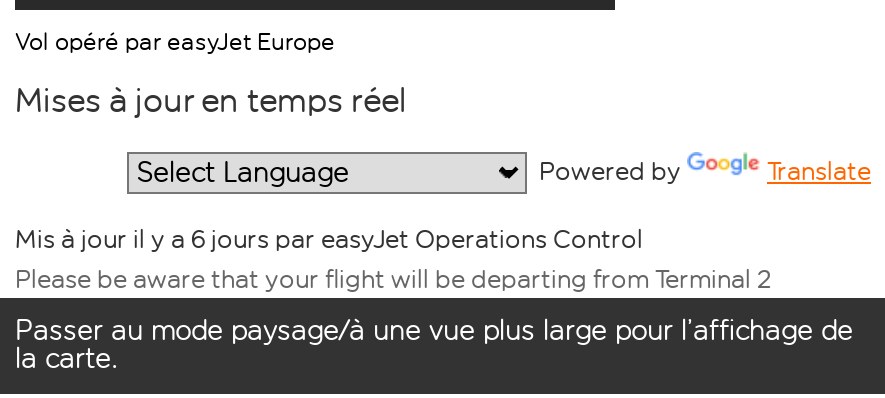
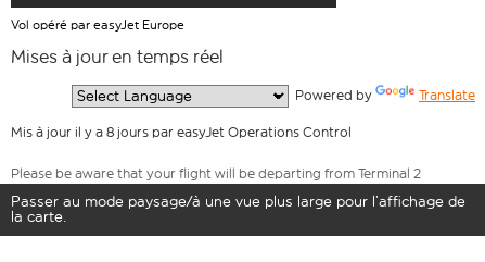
- Mis à jour il y a 6 jours par easyJet Operations Control
+ Mis à jour il y a 8 jours par easyJet Operations Control
